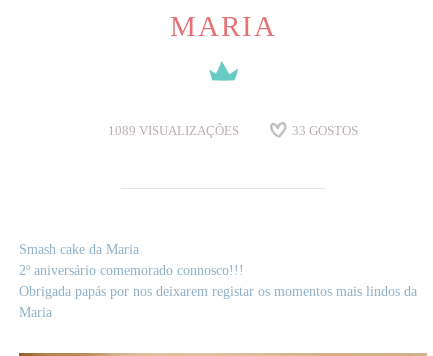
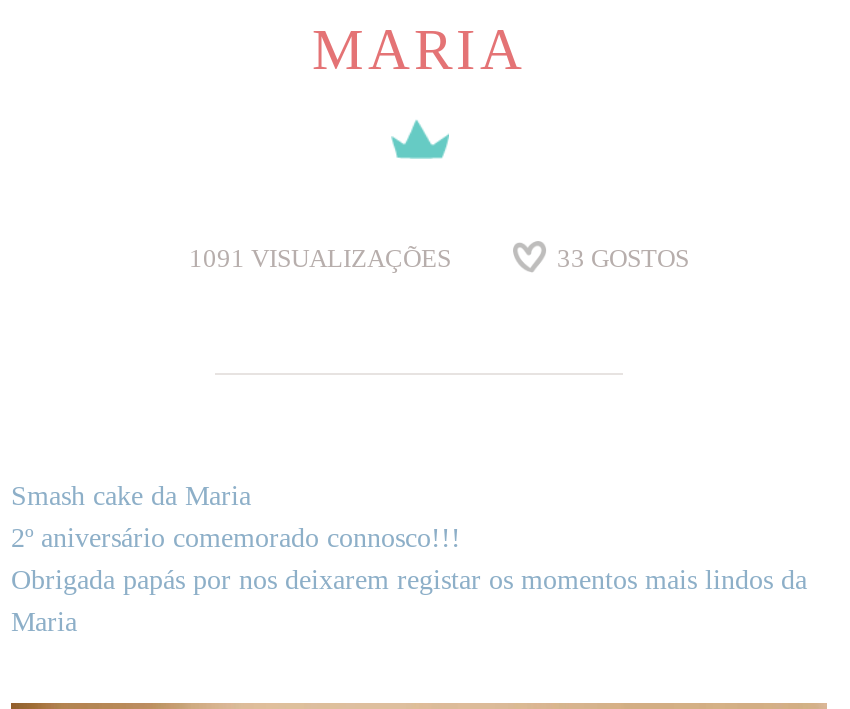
- 1089 VISUALIZAÇÕES
+ 1091 VISUALIZAÇÕES
